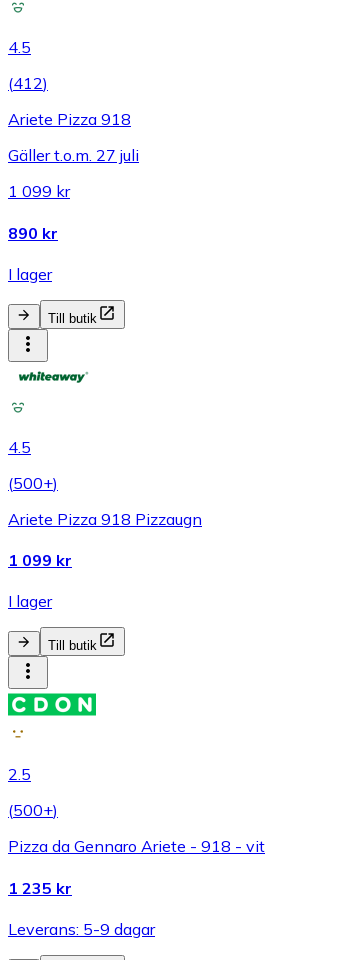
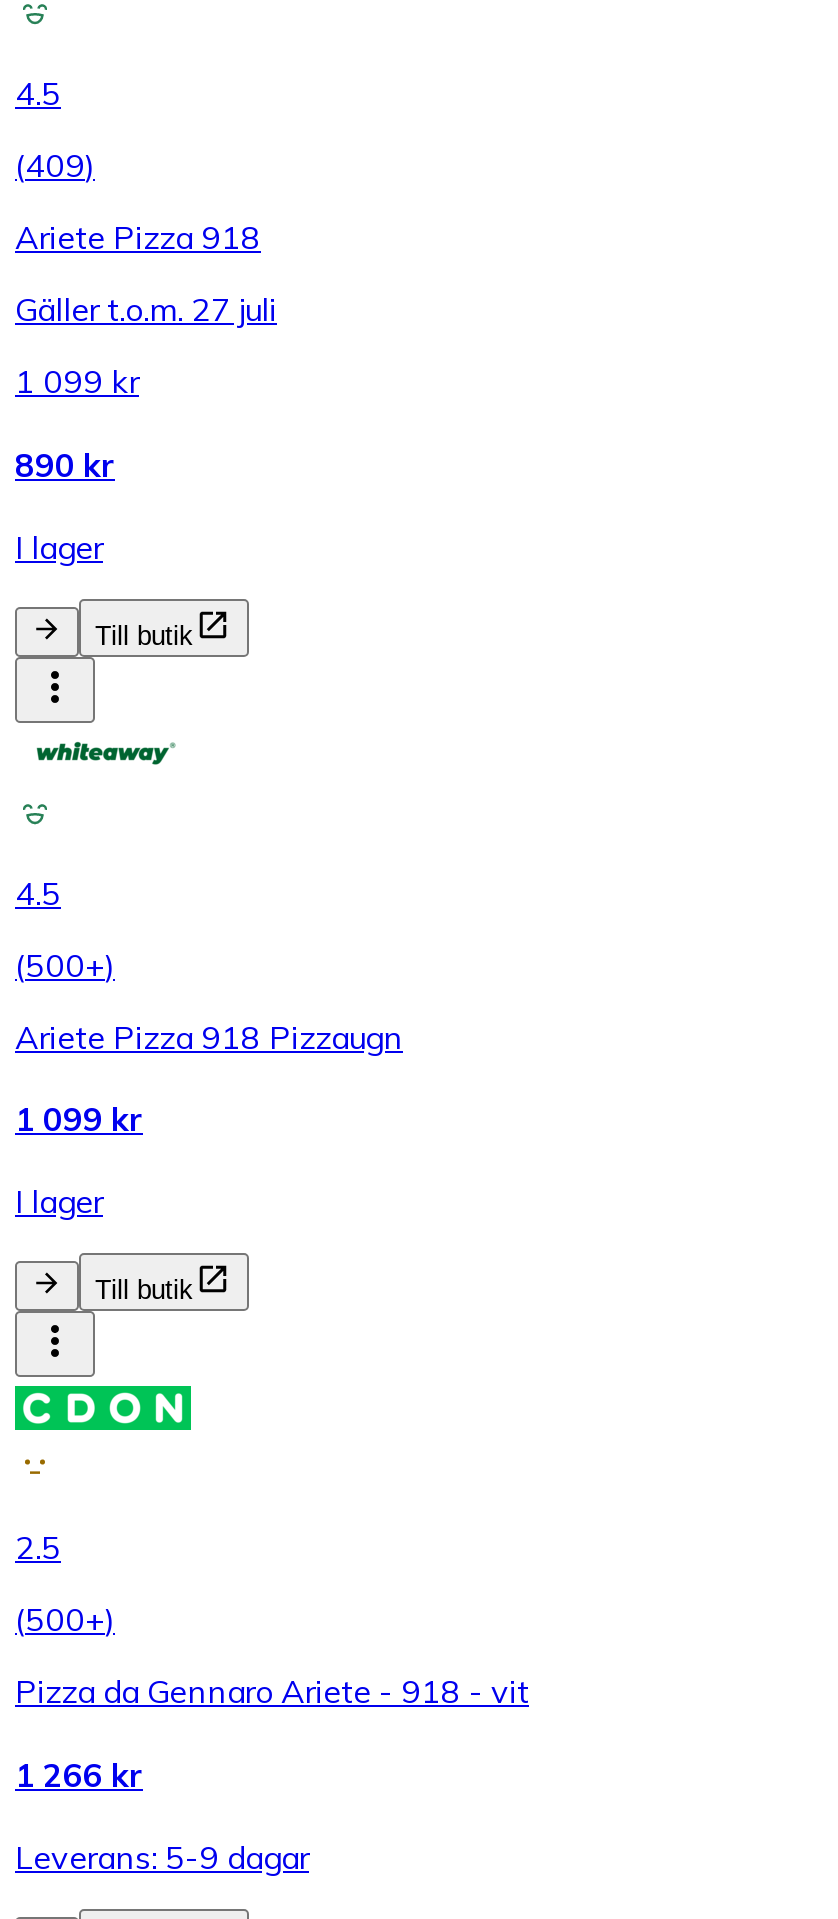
- (412)
+ (409)

- 1 235 kr
+ 1 266 kr
